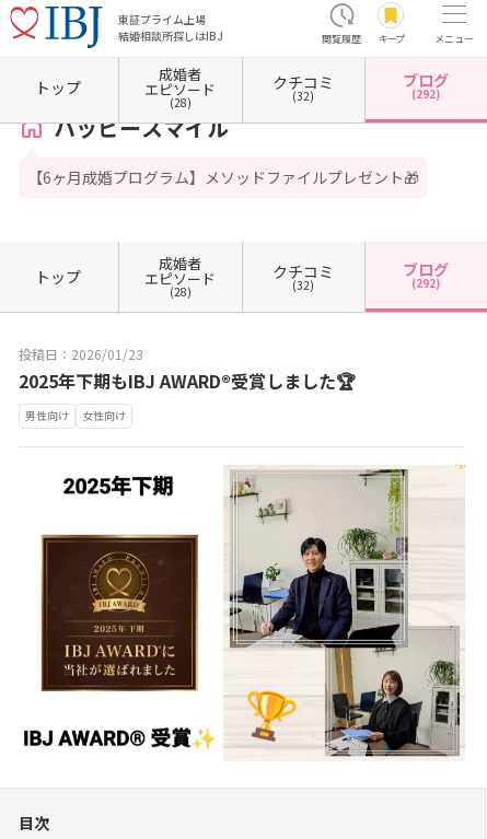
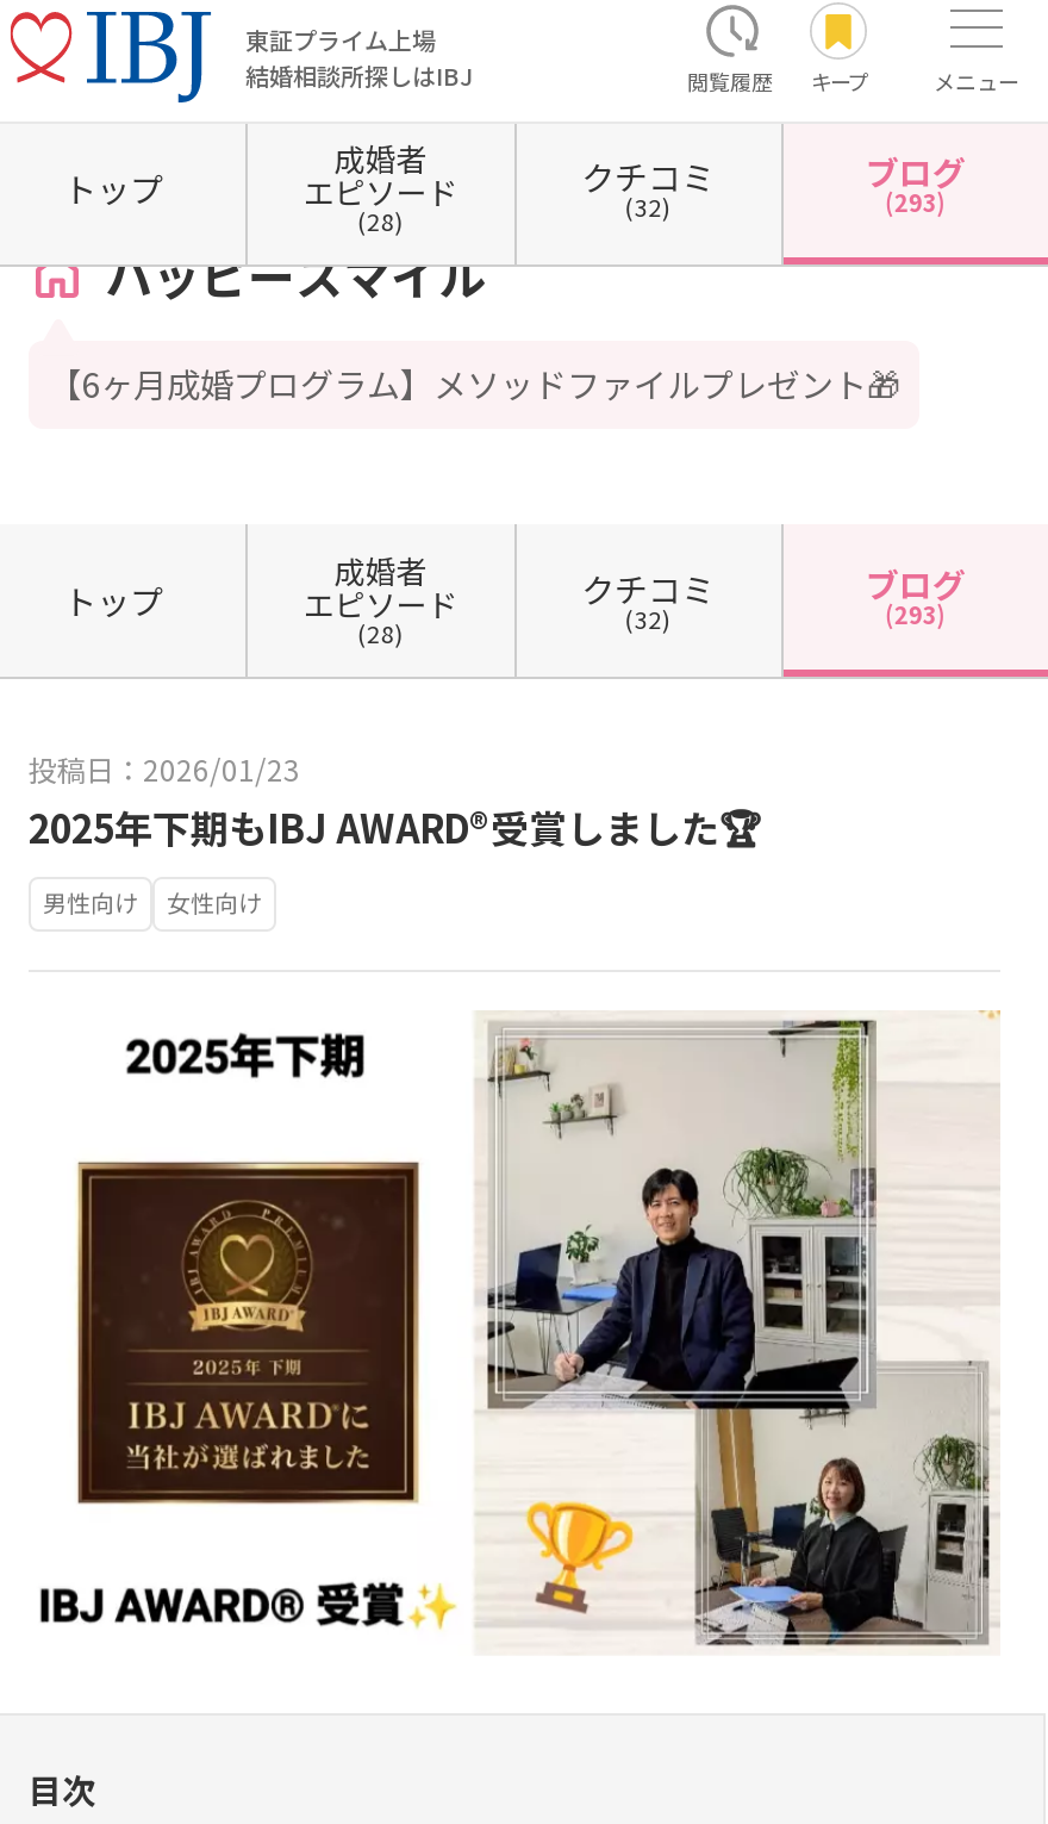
- (292)
+ (293)

- (292)
+ (293)
